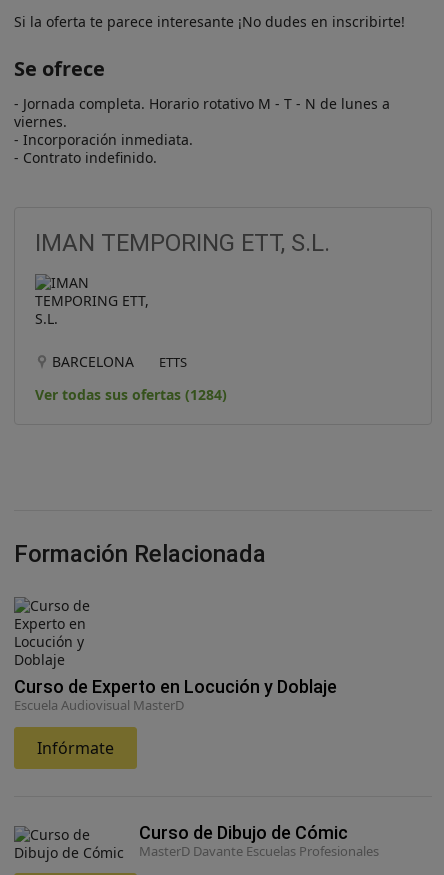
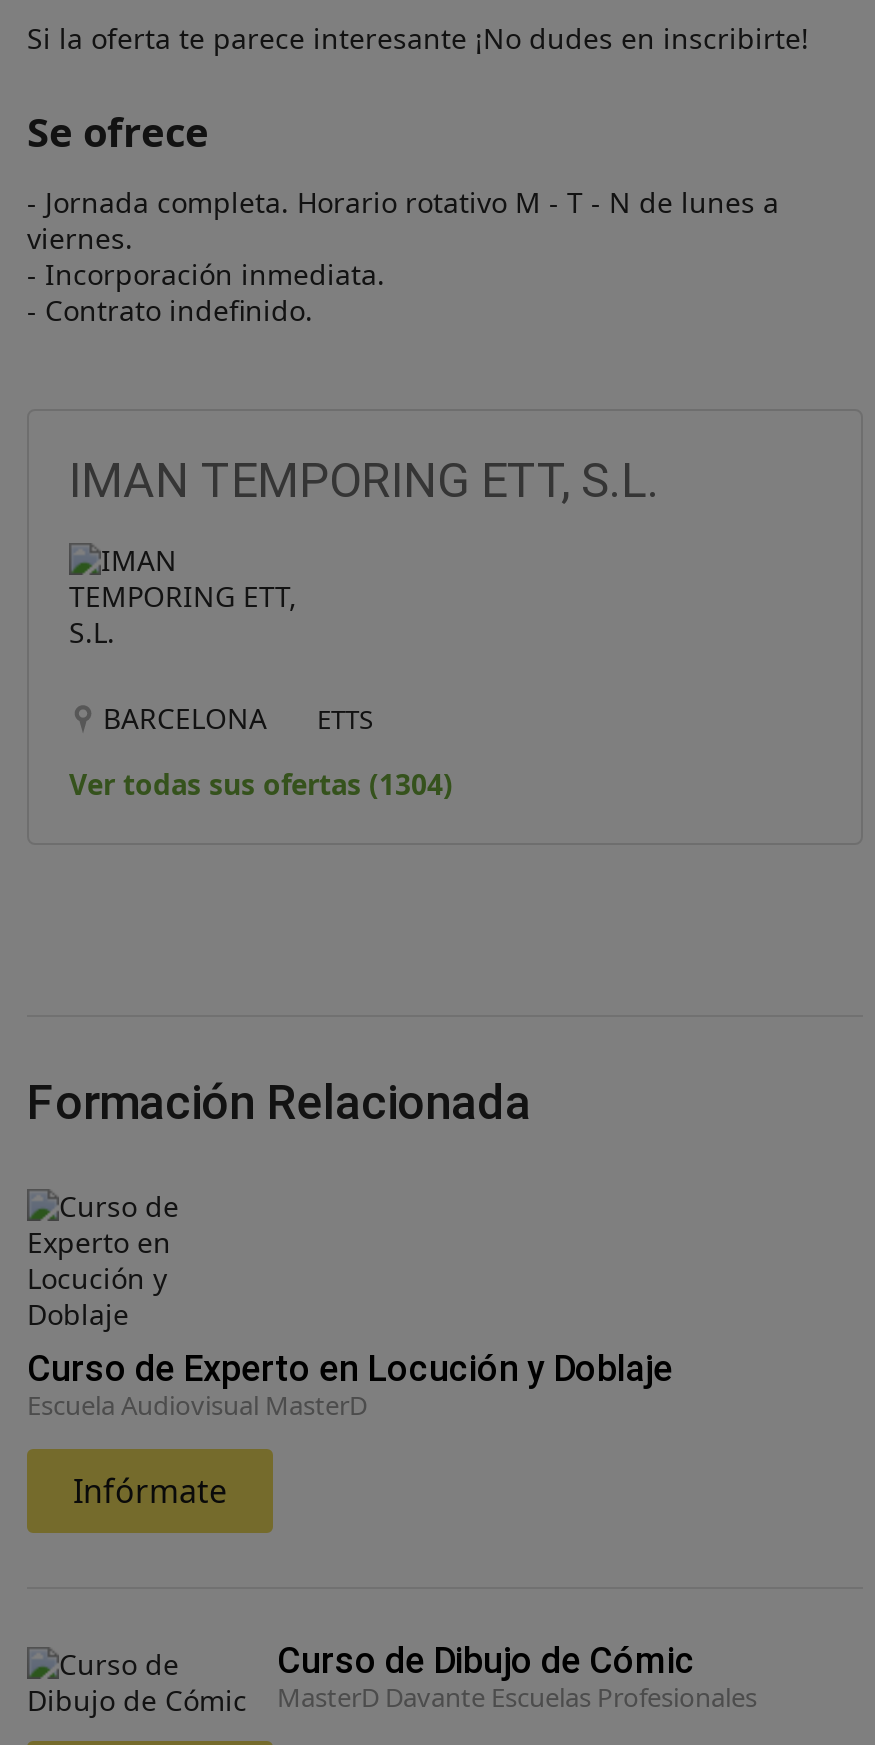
- Ver todas sus ofertas (1284)
+ Ver todas sus ofertas (1304)
